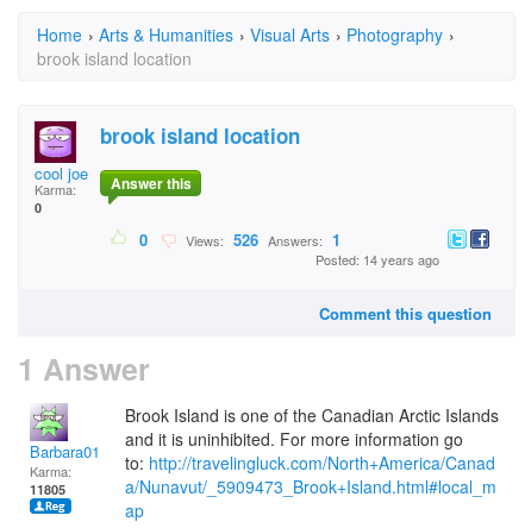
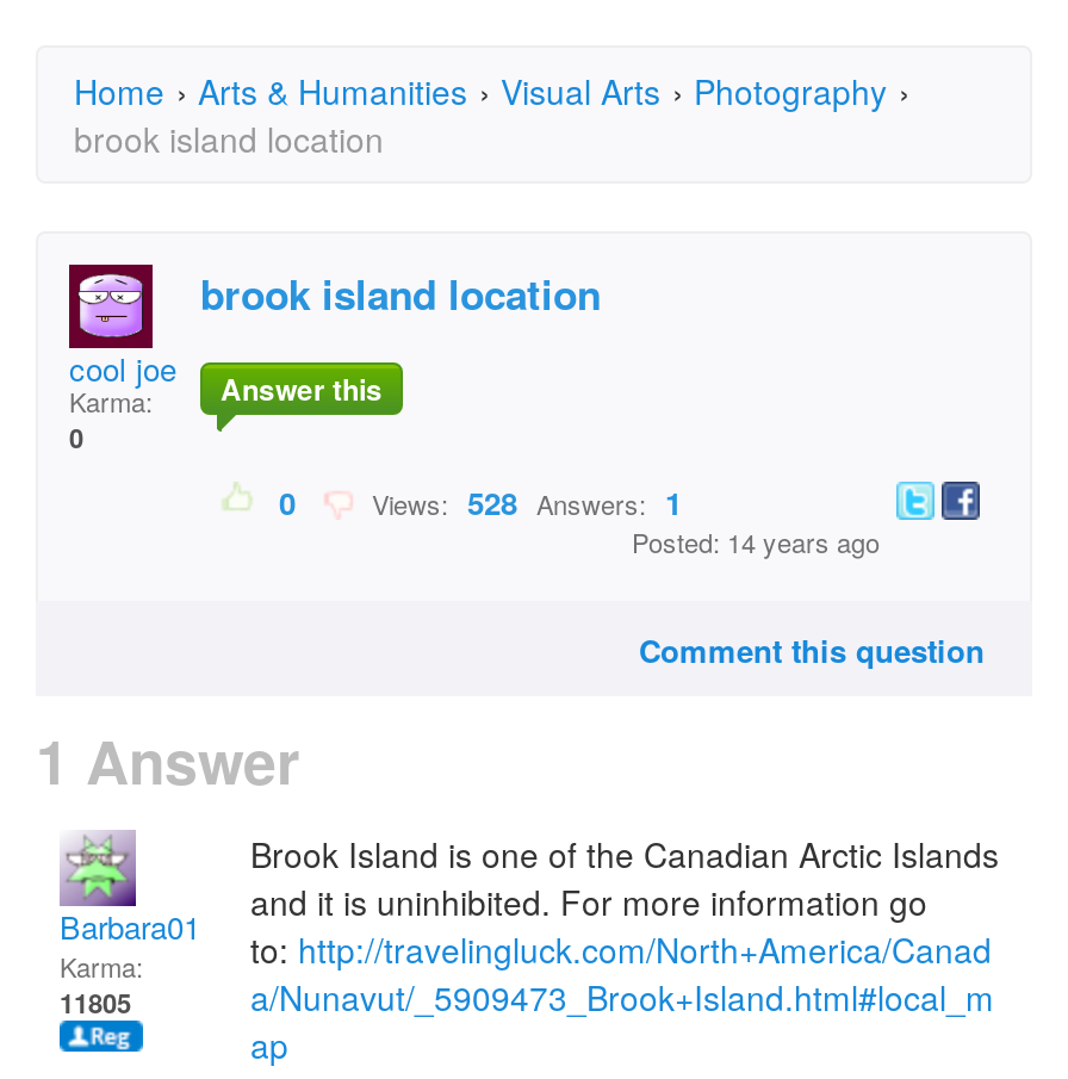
- Views: 526 Answers: 1
+ Views: 528 Answers: 1
